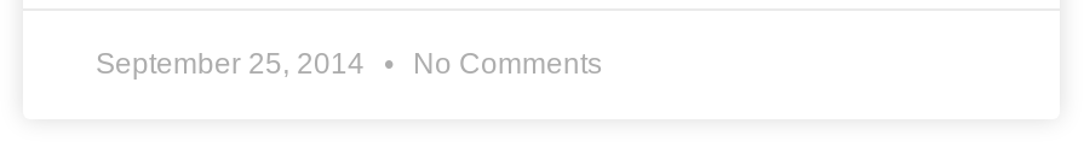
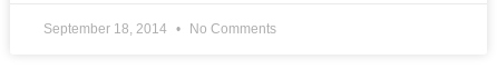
- September 25, 2014 No Comments
+ September 18, 2014 No Comments
